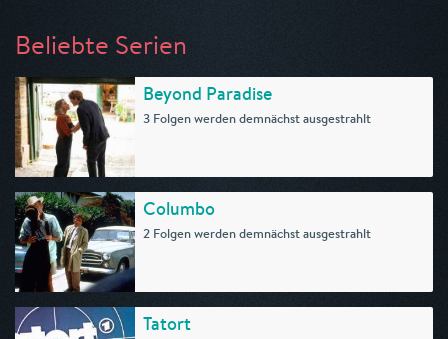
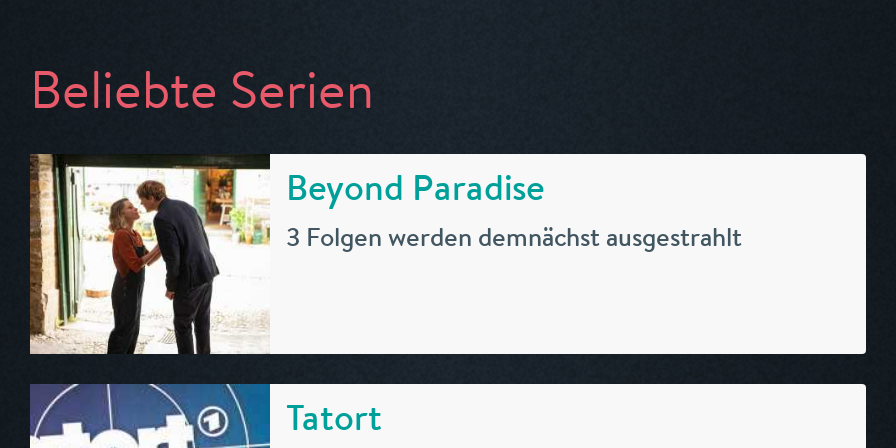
- [image]
- Columbo
- 2 Folgen werden demnächst ausgestrahlt
